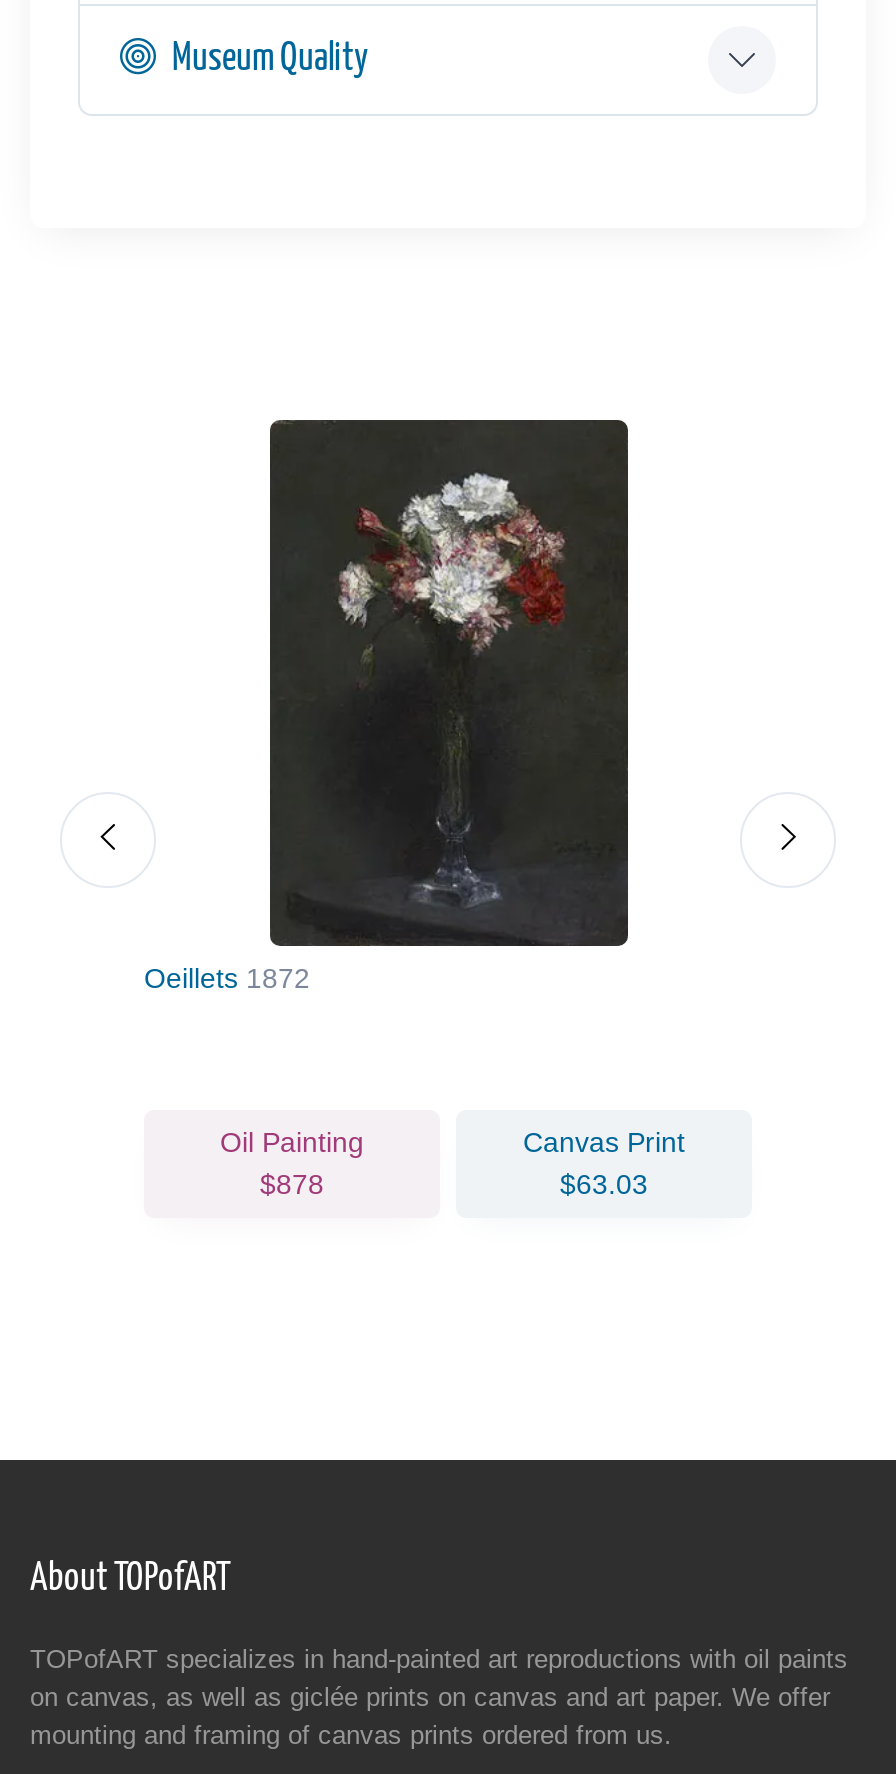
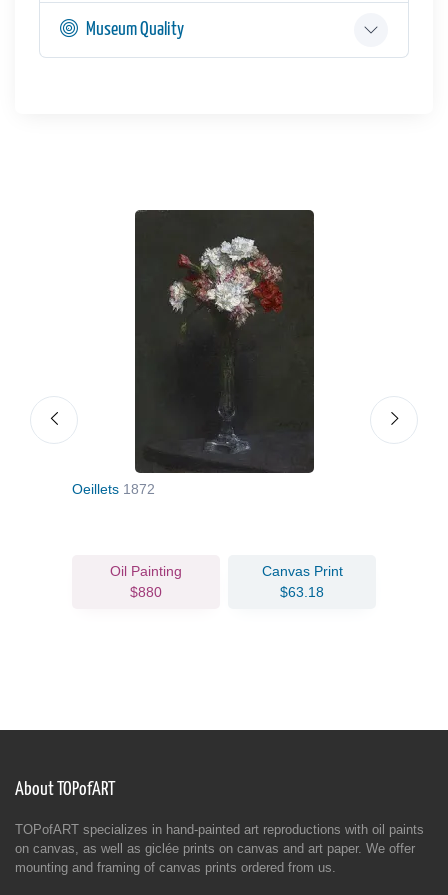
- $878
+ $880

- $63.03
+ $63.18
